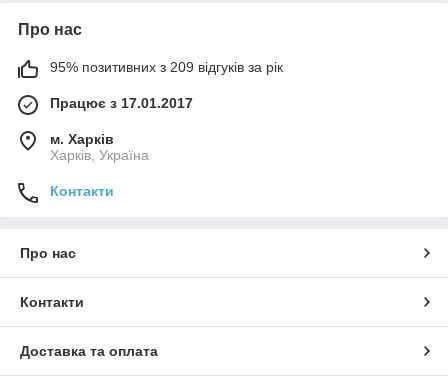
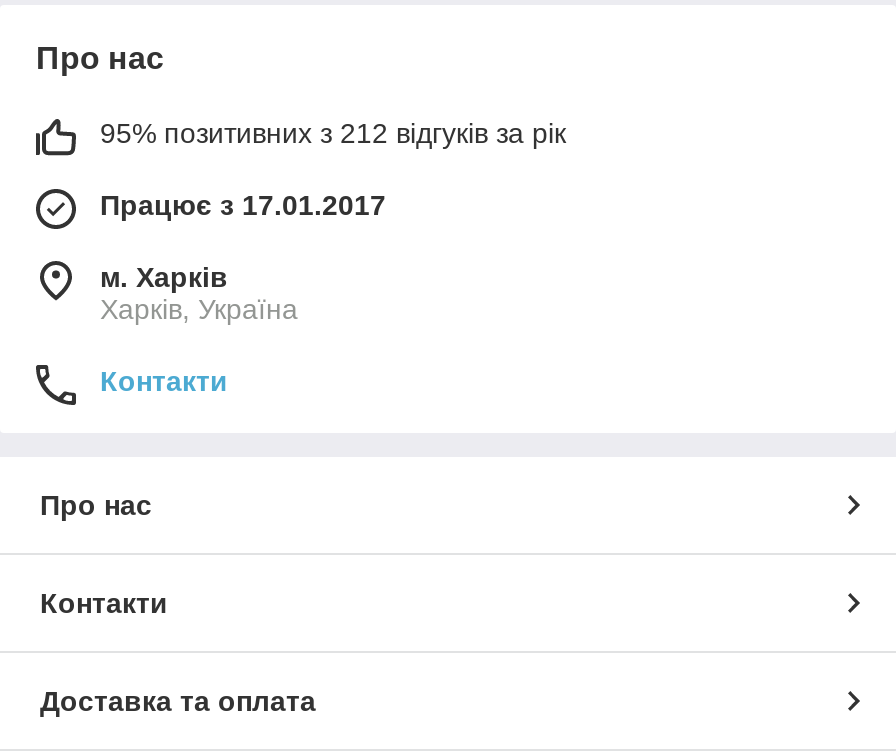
- 95% позитивних з 209 відгуків за рік
+ 95% позитивних з 212 відгуків за рік
